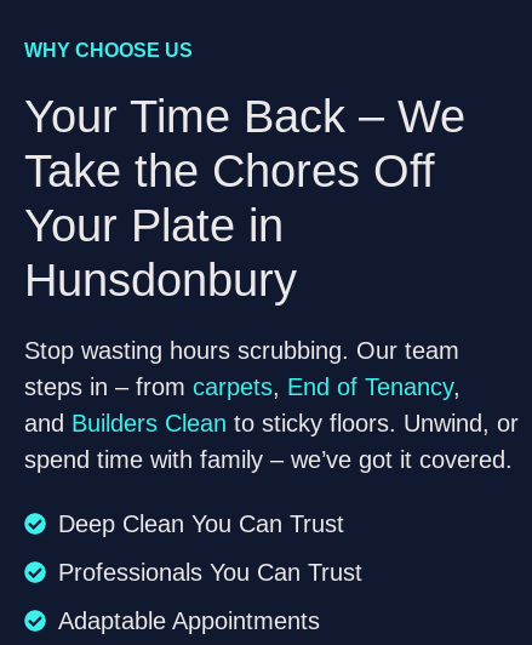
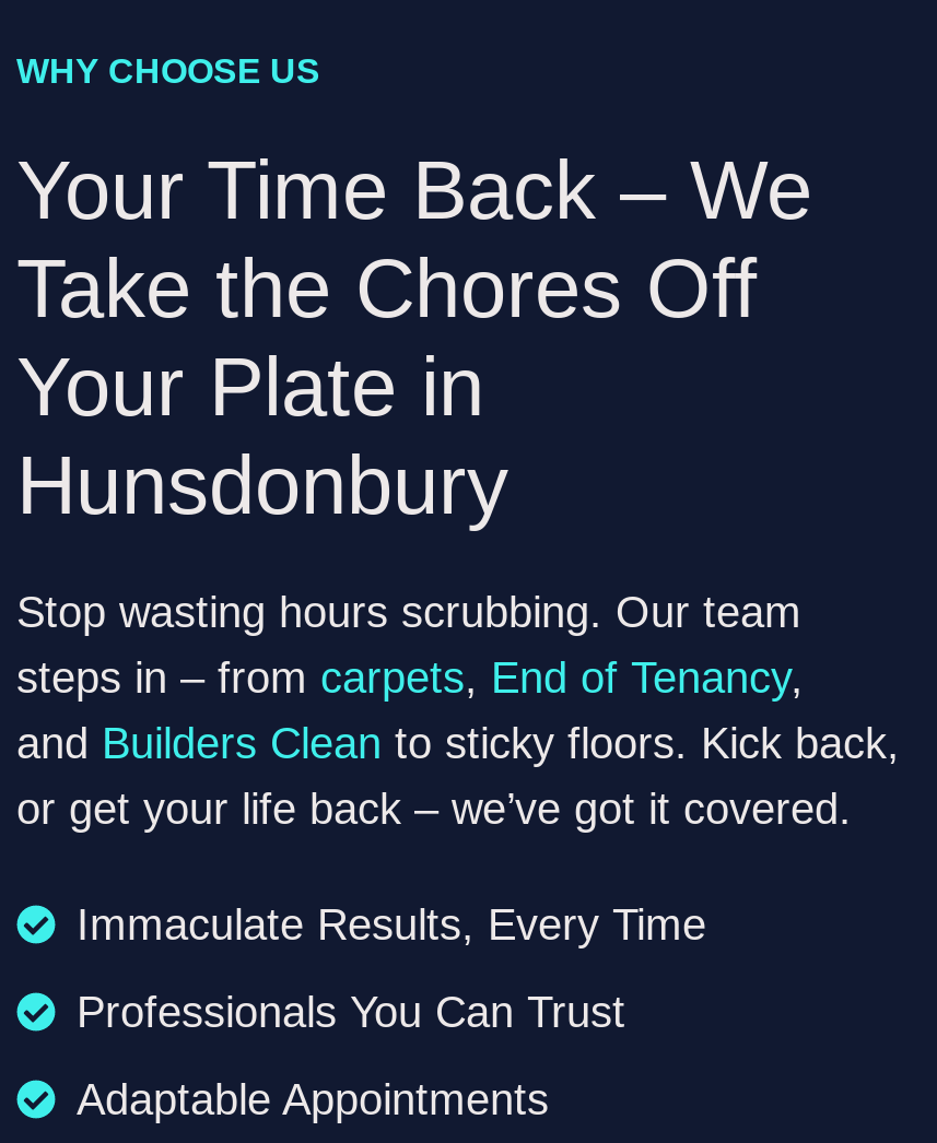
- and Builders Clean to sticky floors. Unwind, or
- spend time with family – we’ve got it covered.
+ and Builders Clean to sticky floors. Kick back,
+ or get your life back – we’ve got it covered.

- Deep Clean You Can Trust
+ Immaculate Results, Every Time
